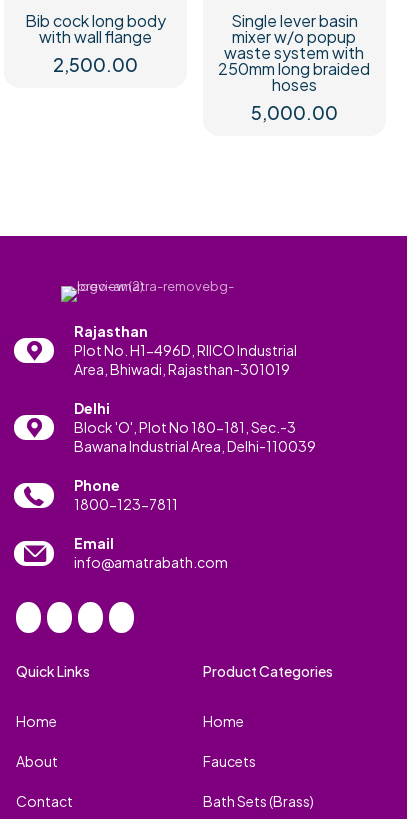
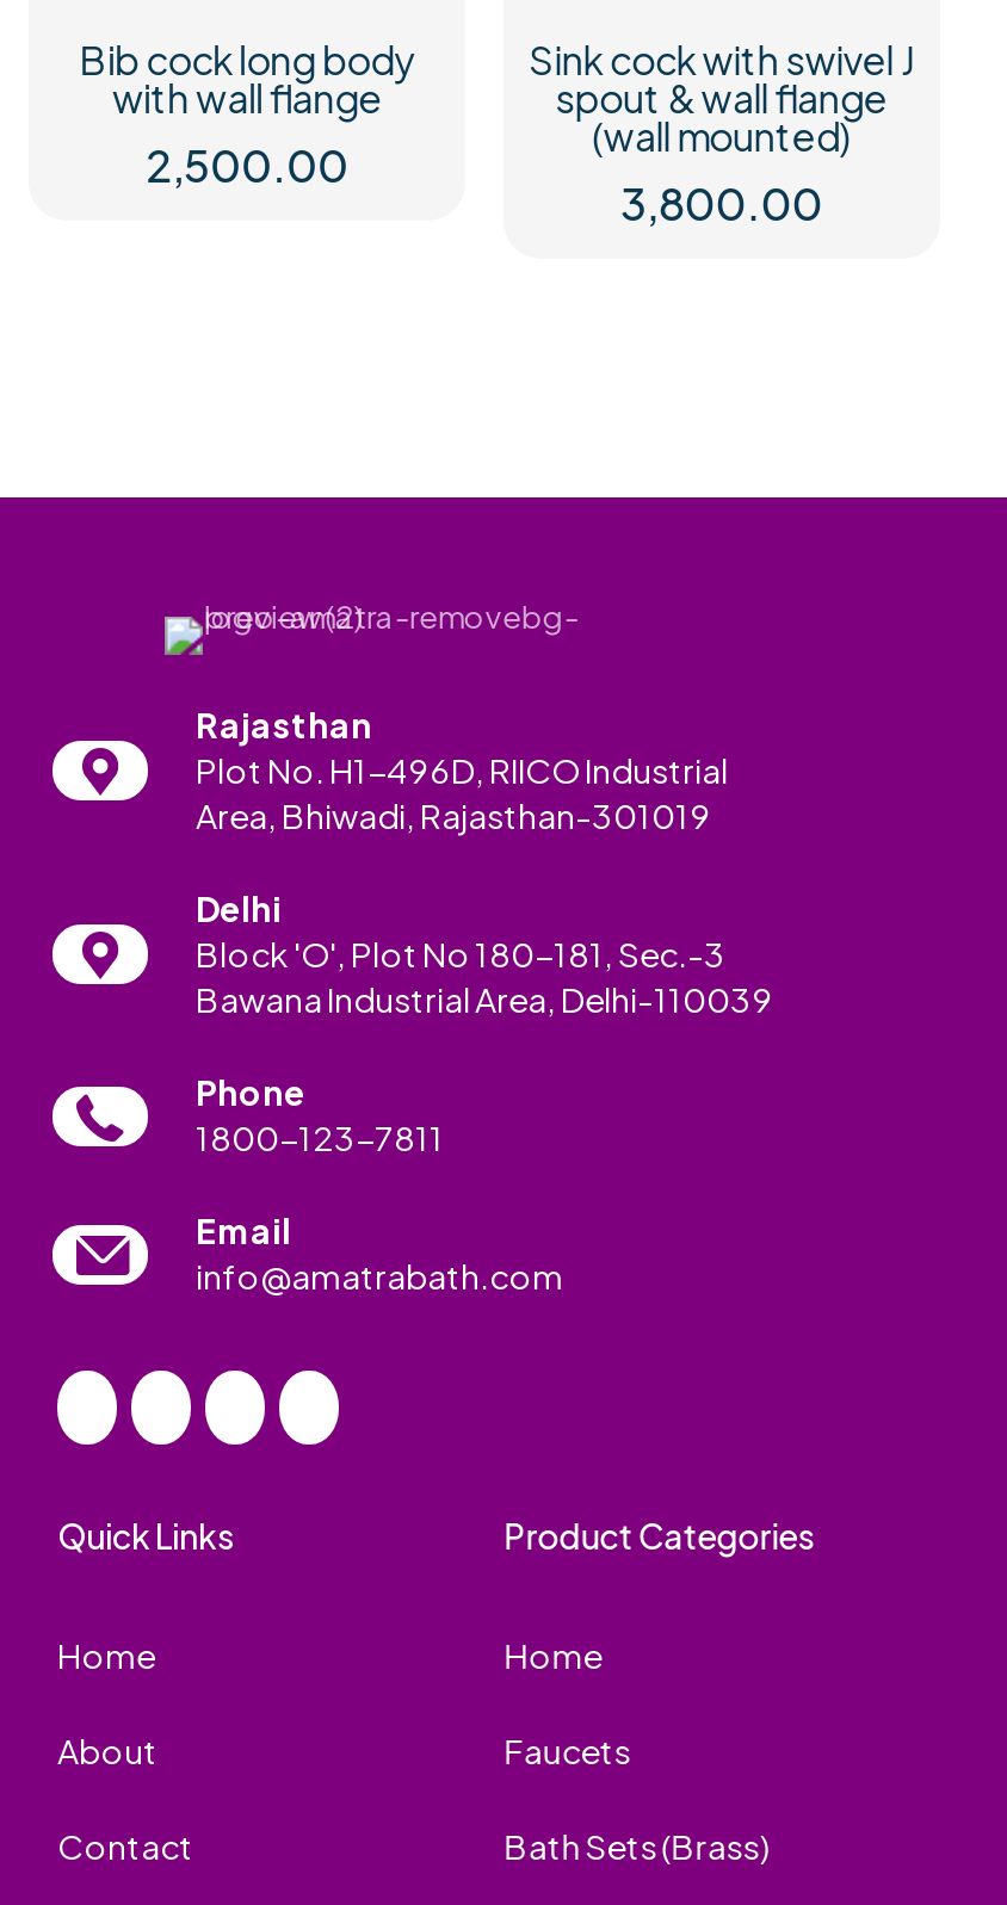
- Single lever basin
- mixer w/o popup
- waste system with
- 250mm long braided
- hoses
- 5,000.00
+ Sink cock with swivel J
+ spout & wall flange
+ (wall mounted)
+ 3,800.00
